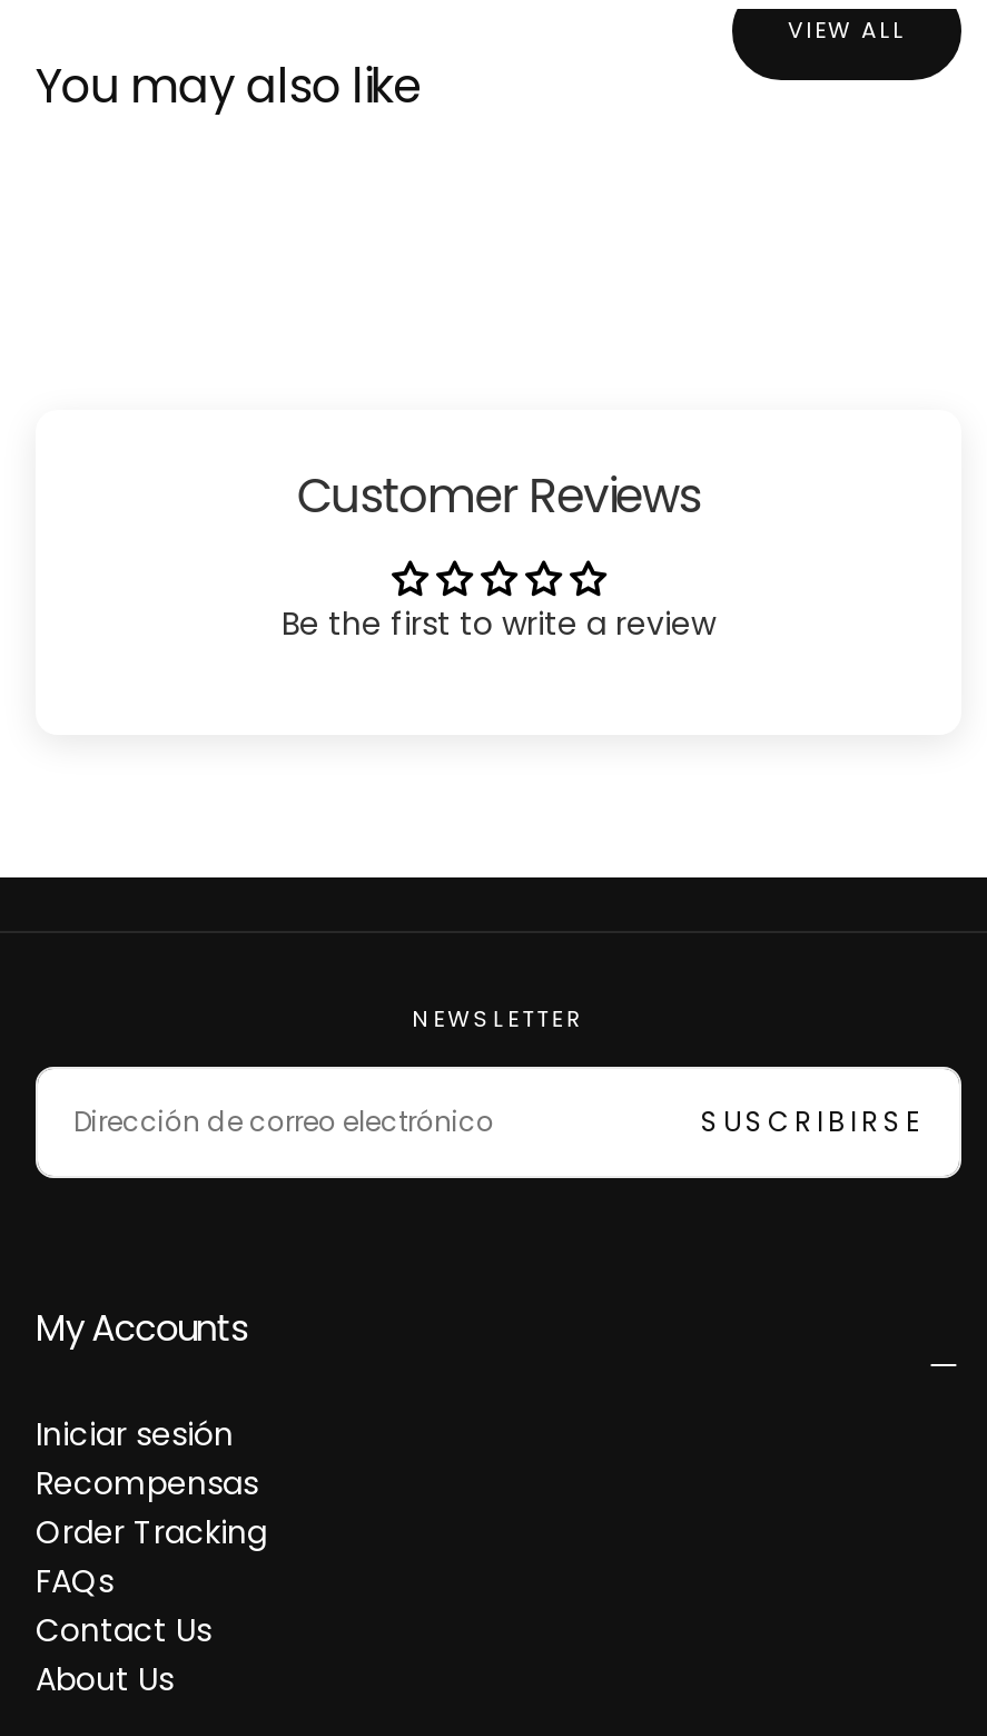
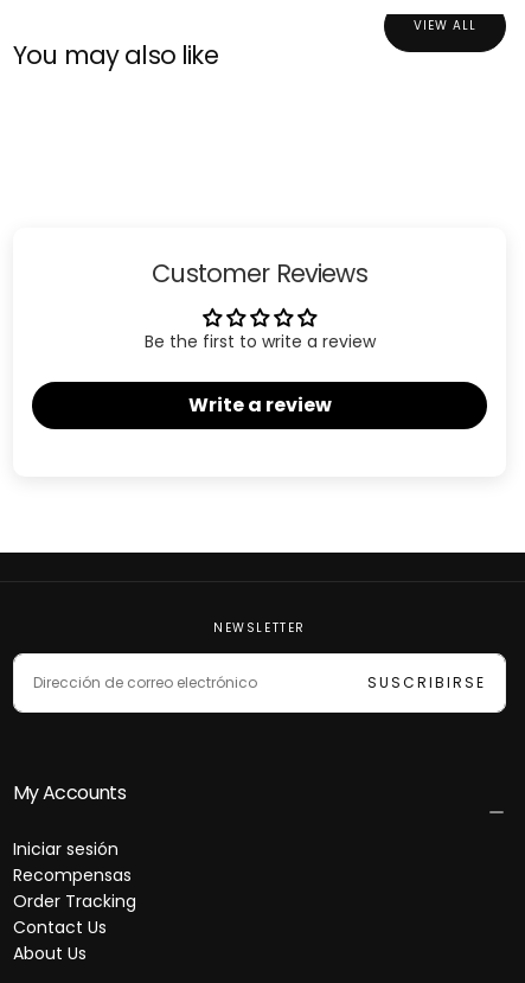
+ Write a review

moved down: NEWSLETTER | SUSCRIBIRSE | My Accounts | Iniciar sesión | Recompensas | Order Tracking

- FAQs
